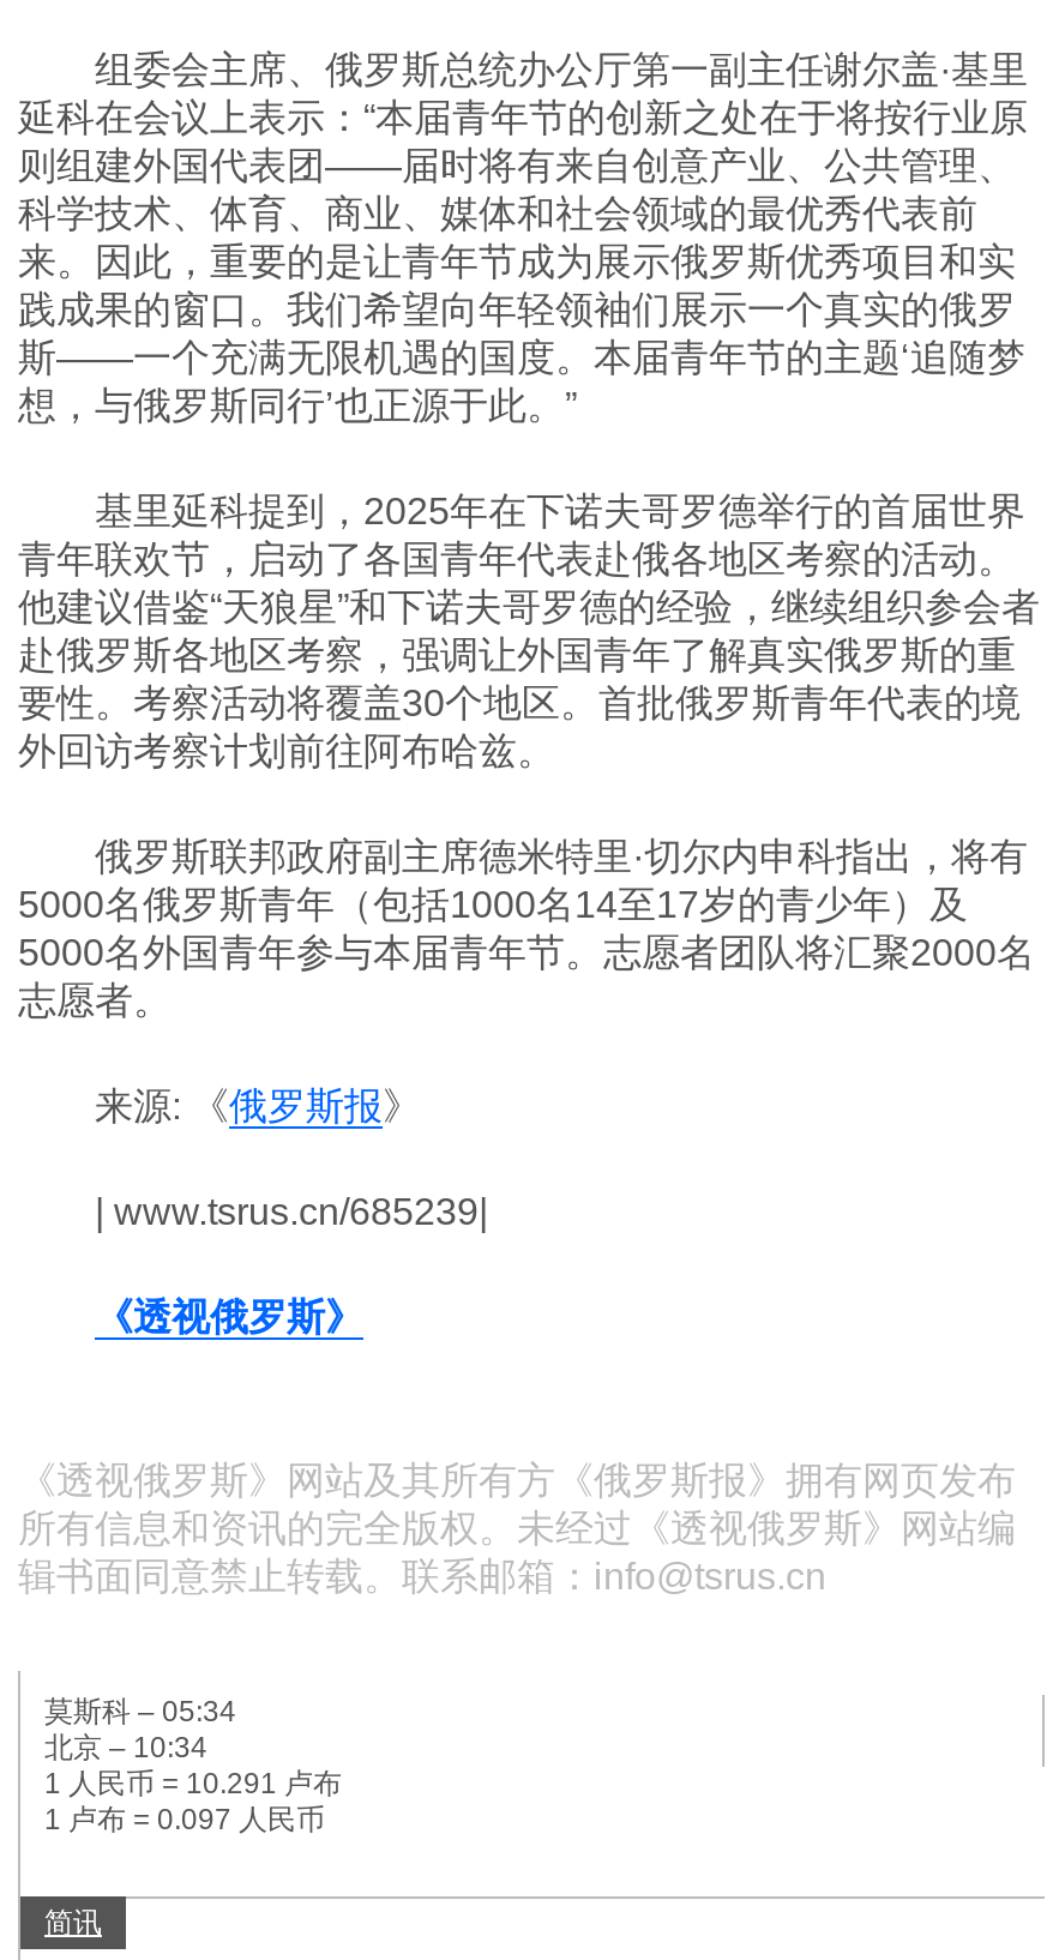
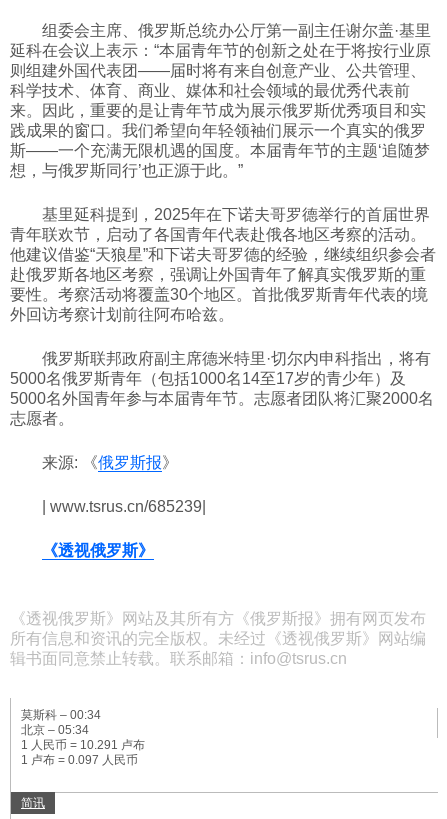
- 莫斯科 – 05:34
+ 莫斯科 – 00:34

- 北京 – 10:34
+ 北京 – 05:34
